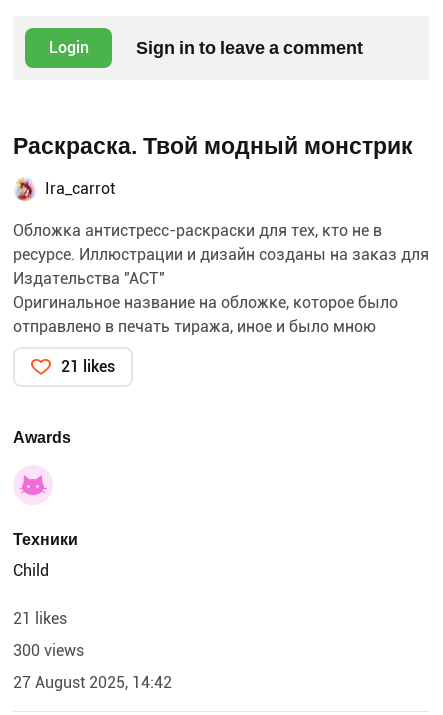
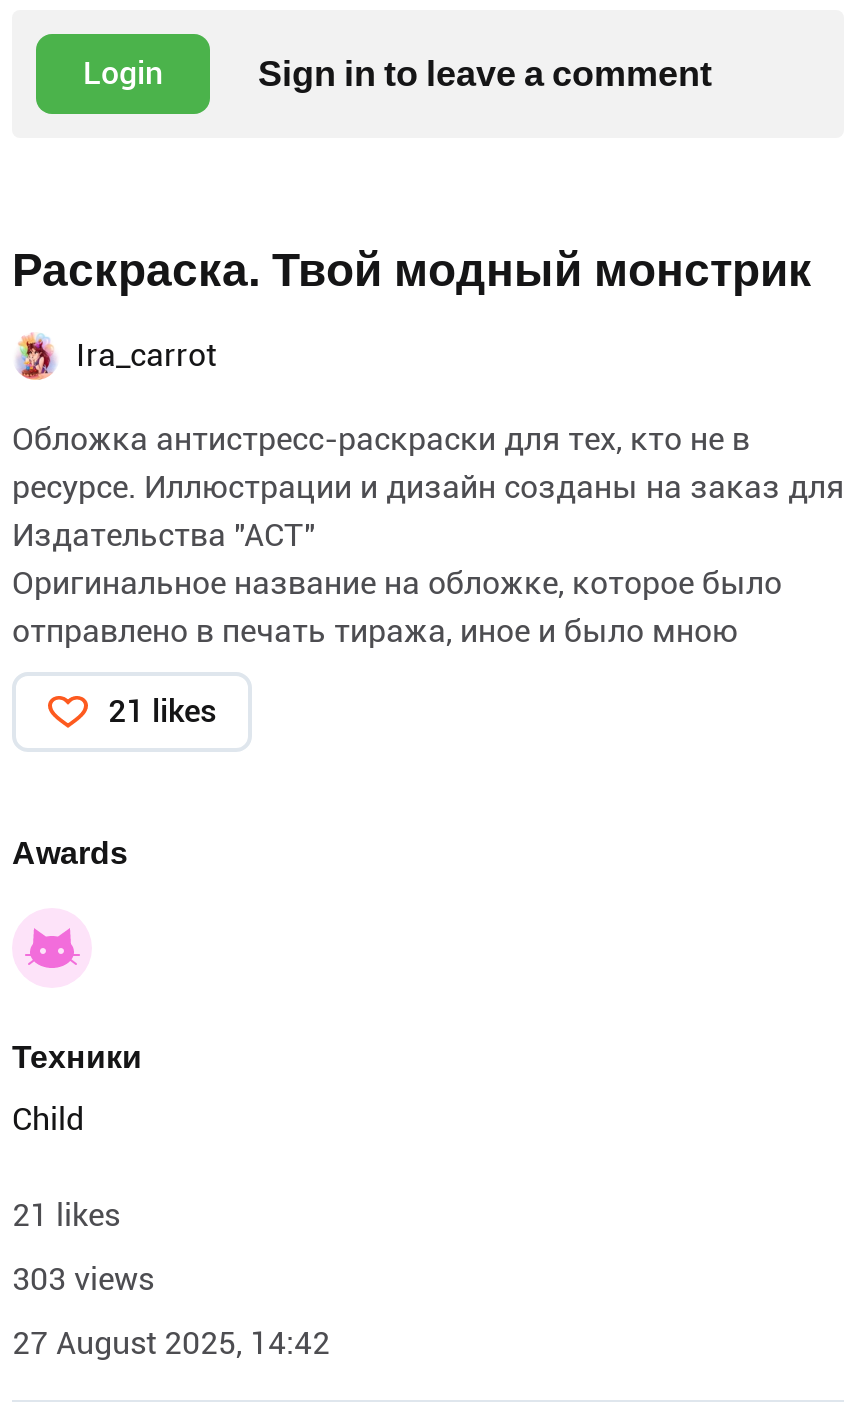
- 300 views
+ 303 views
